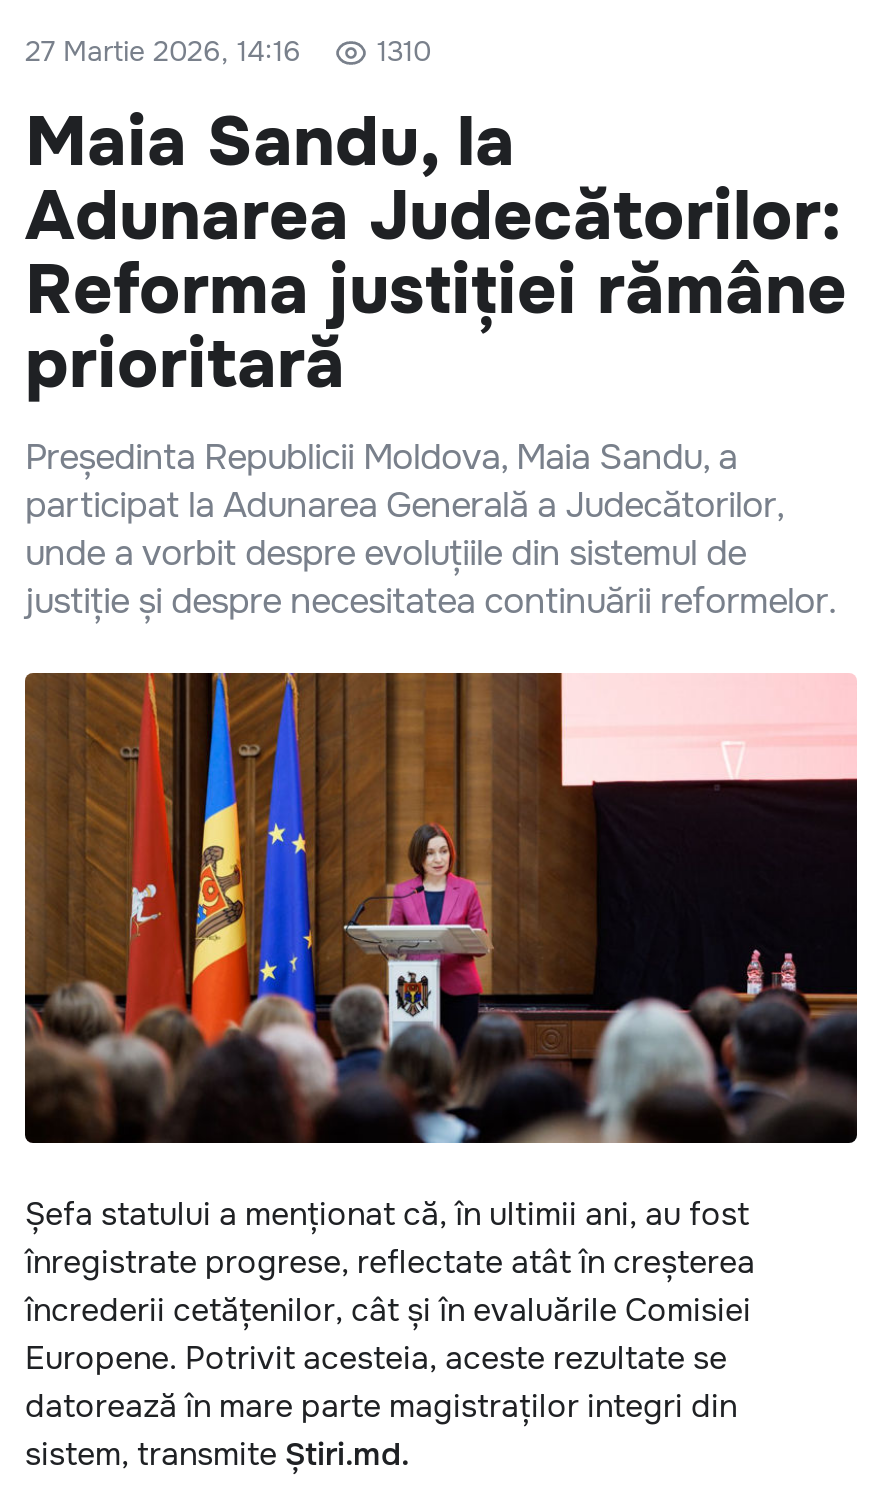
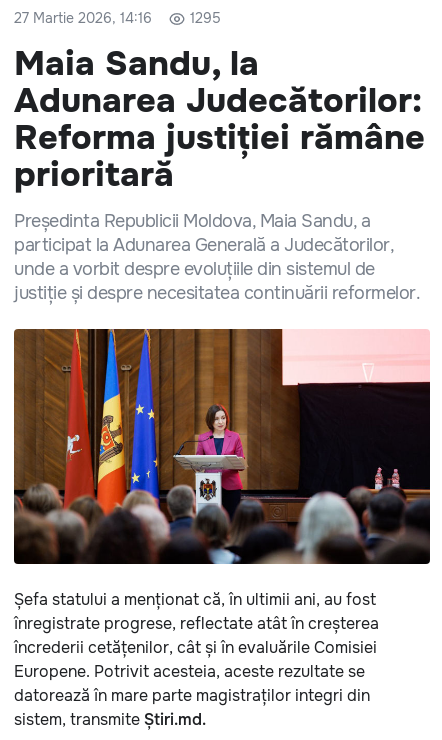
- 1310
+ 1295
